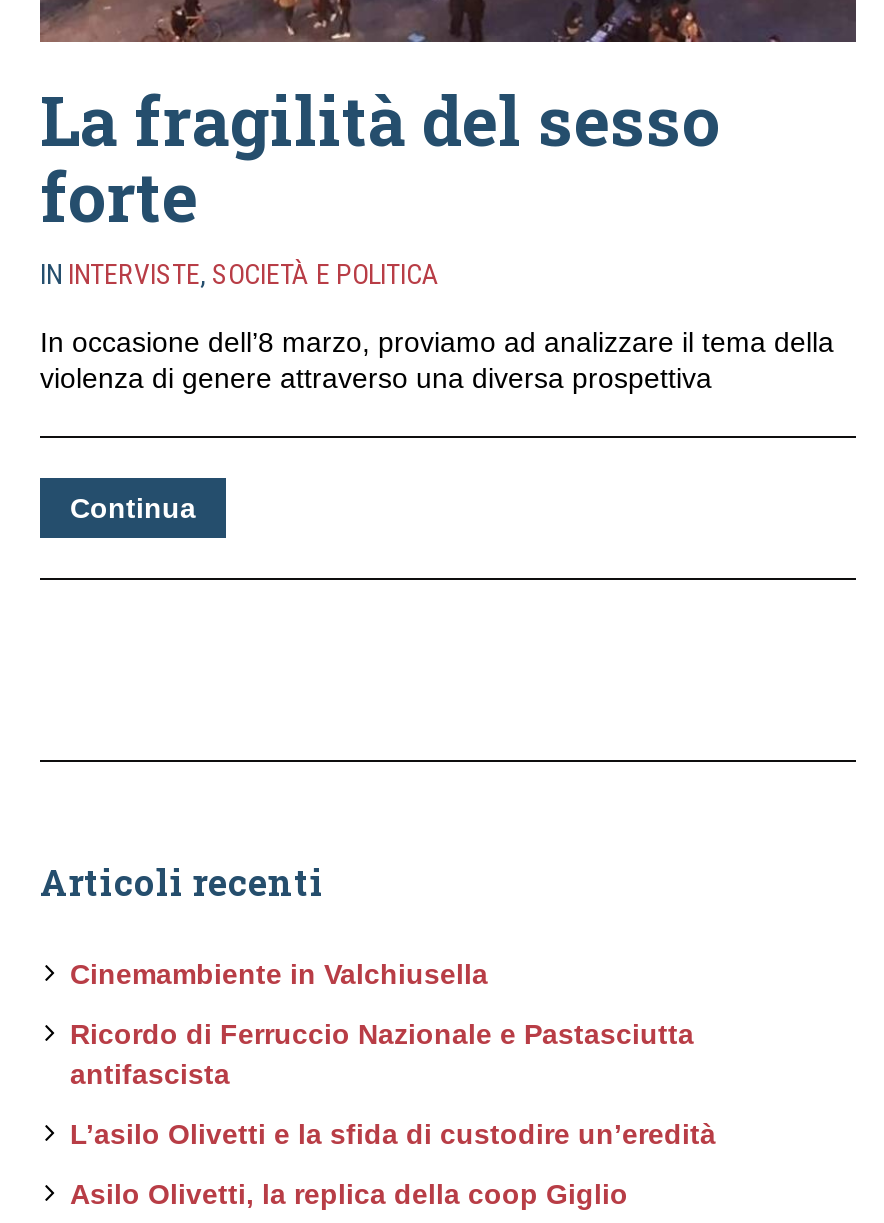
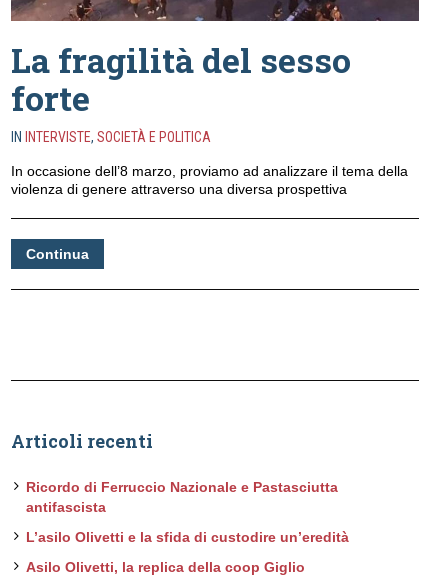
- Cinemambiente in Valchiusella
